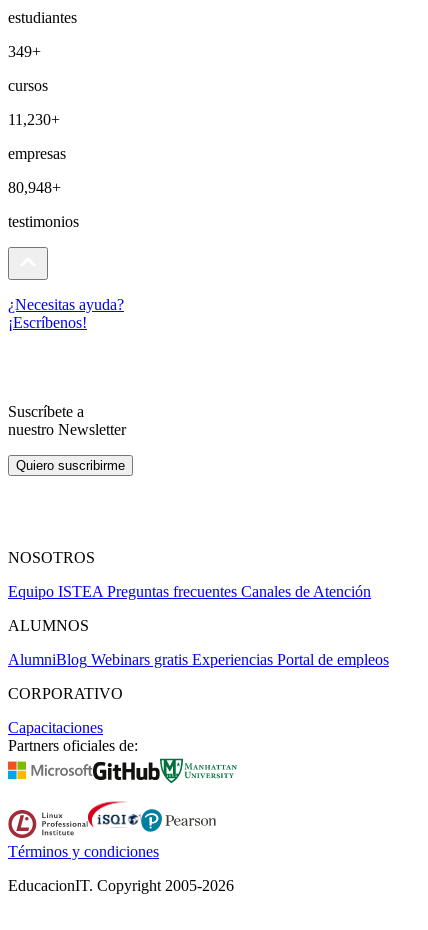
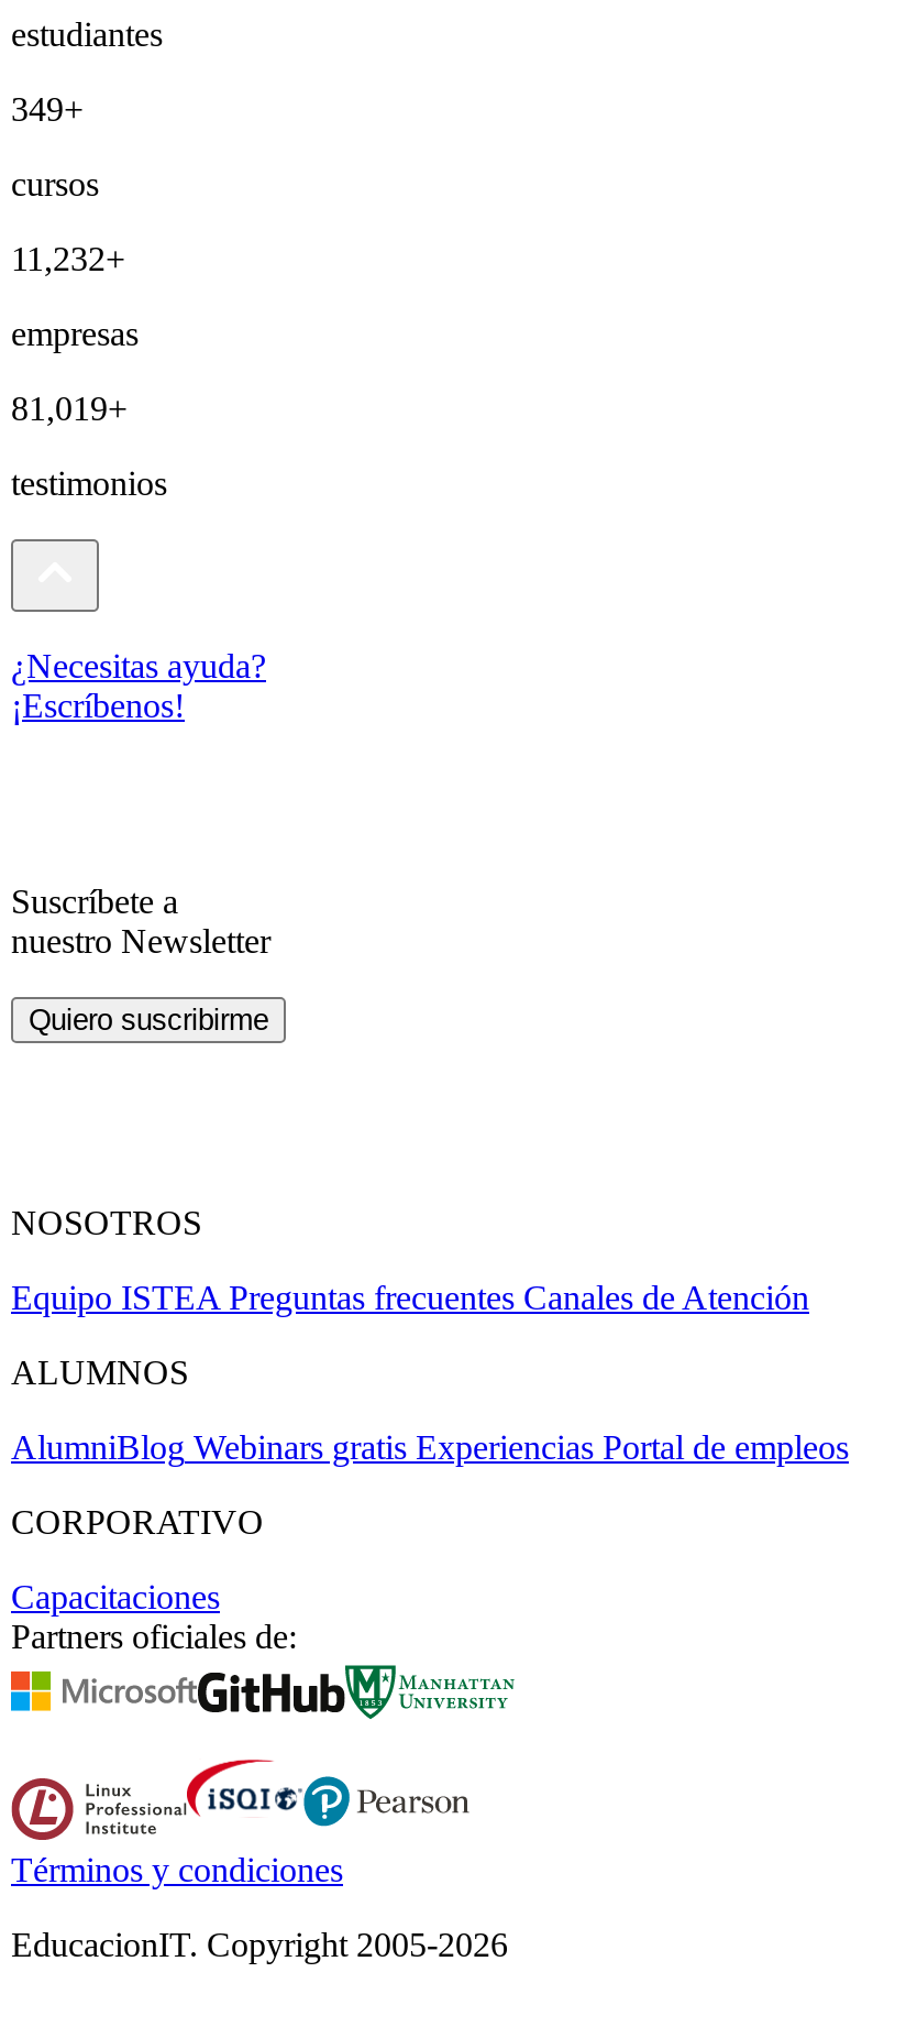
- 11,230+
+ 11,232+

- 80,948+
+ 81,019+
